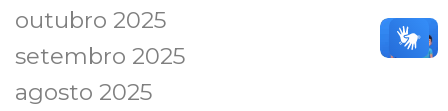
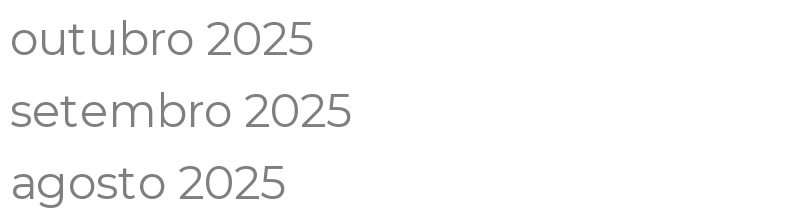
- [image]
